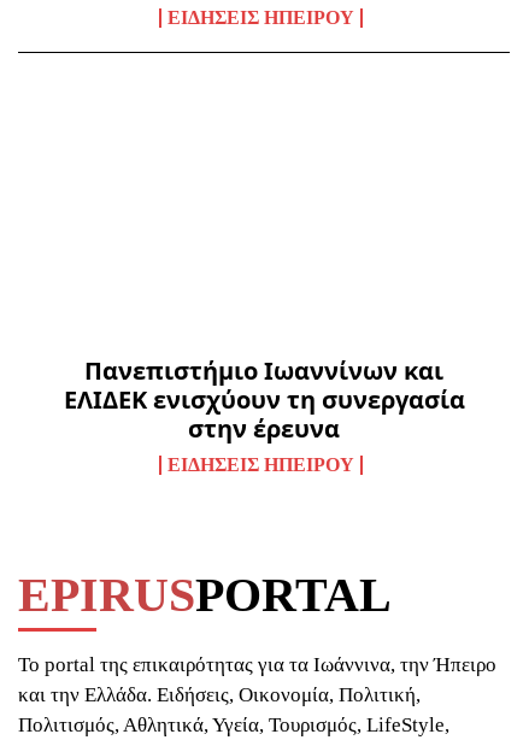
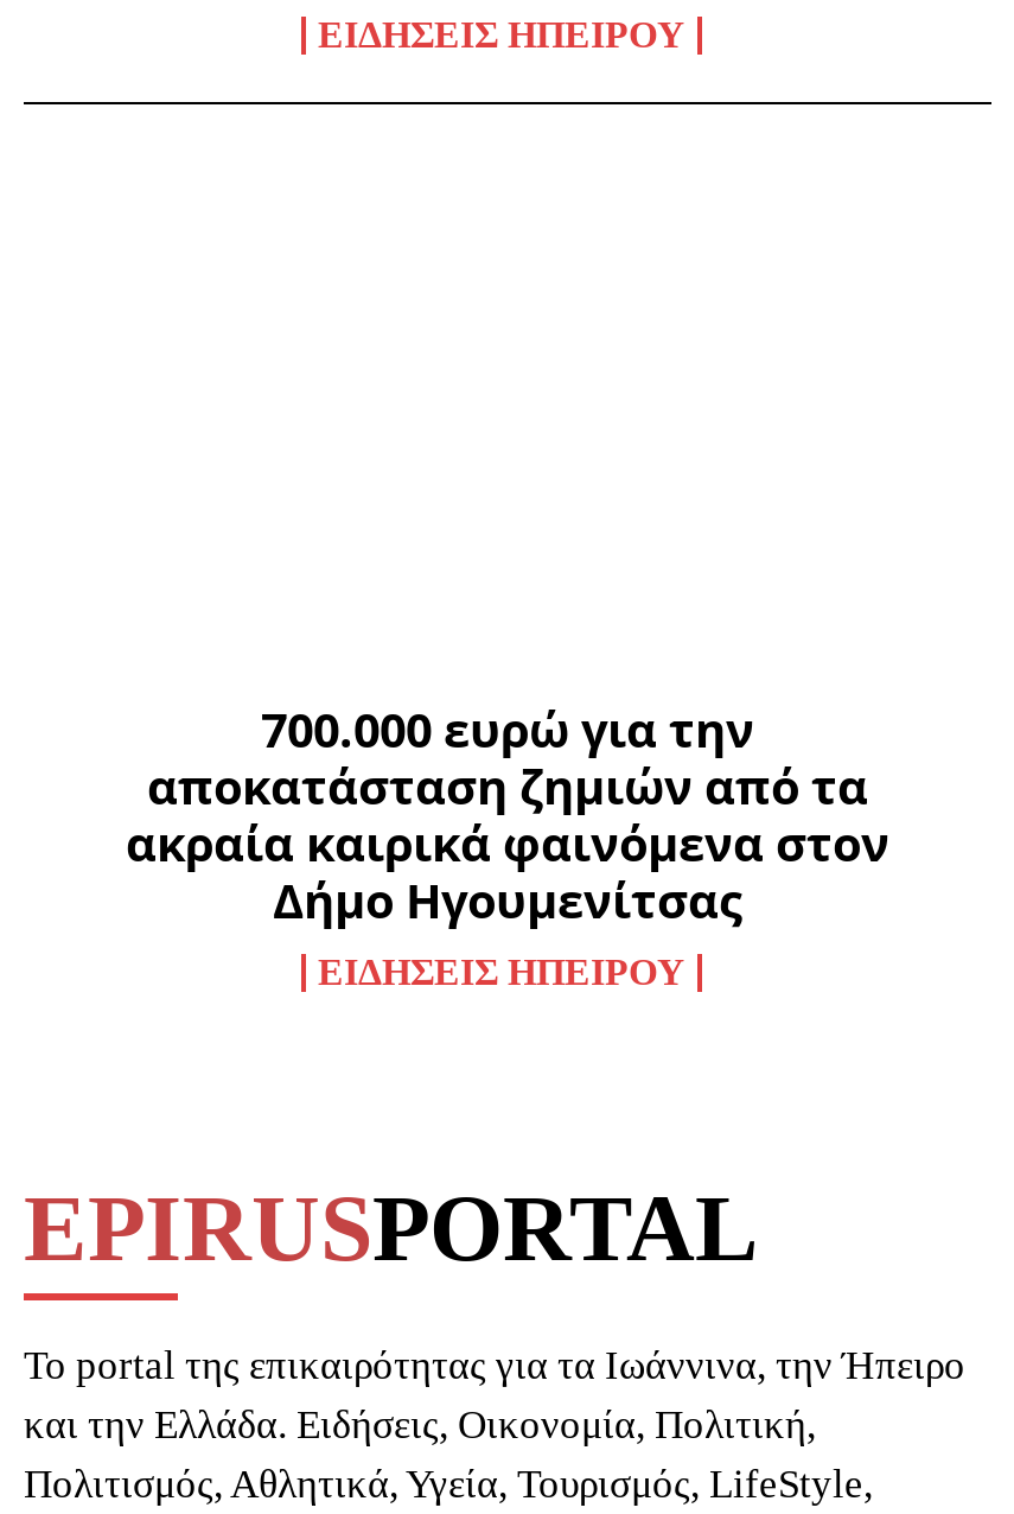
- Πανεπιστήμιο Ιωαννίνων και
- ΕΛΙΔΕΚ ενισχύουν τη συνεργασία
- στην έρευνα
+ 700.000 ευρώ για την
+ αποκατάσταση ζημιών από τα
+ ακραία καιρικά φαινόμενα στον
+ Δήμο Ηγουμενίτσας
